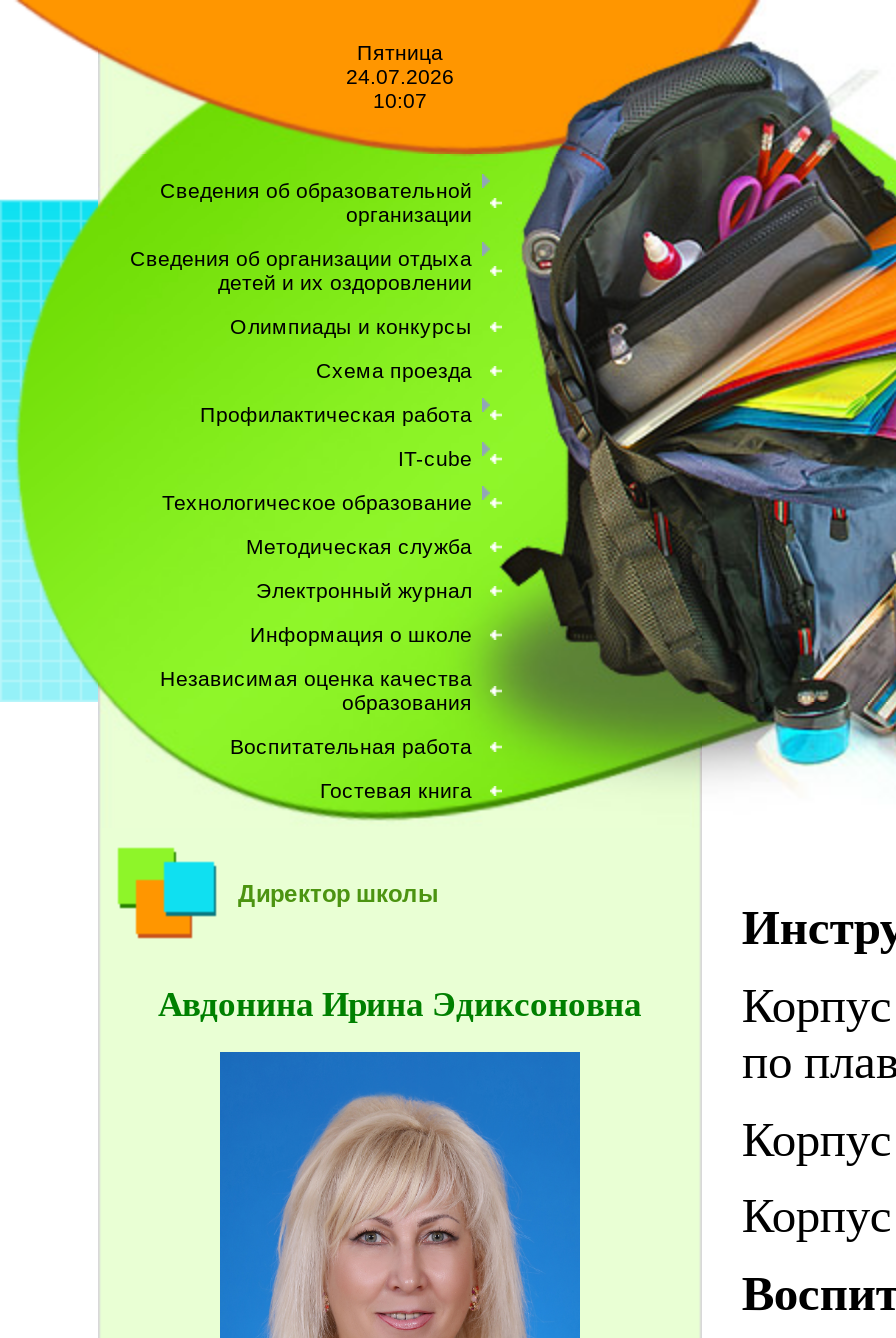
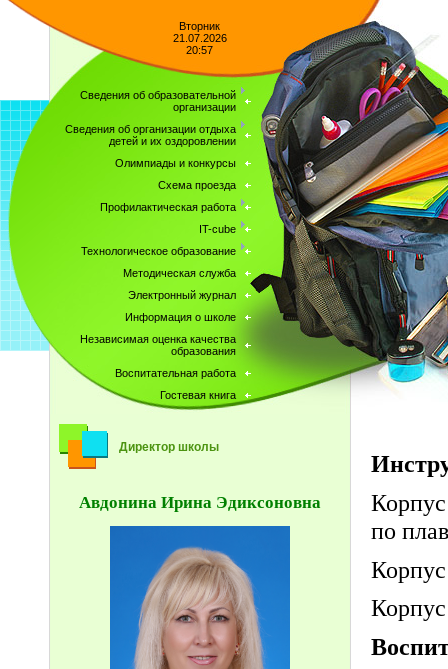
- Пятница
- 24.07.2026
- 10:07
+ Вторник
+ 21.07.2026
+ 20:57
